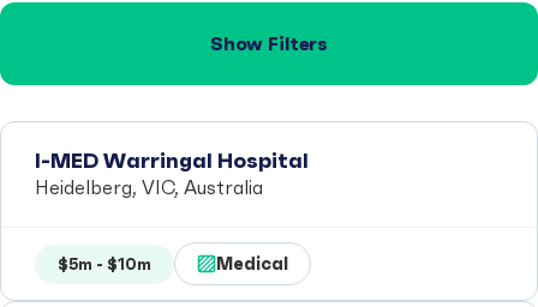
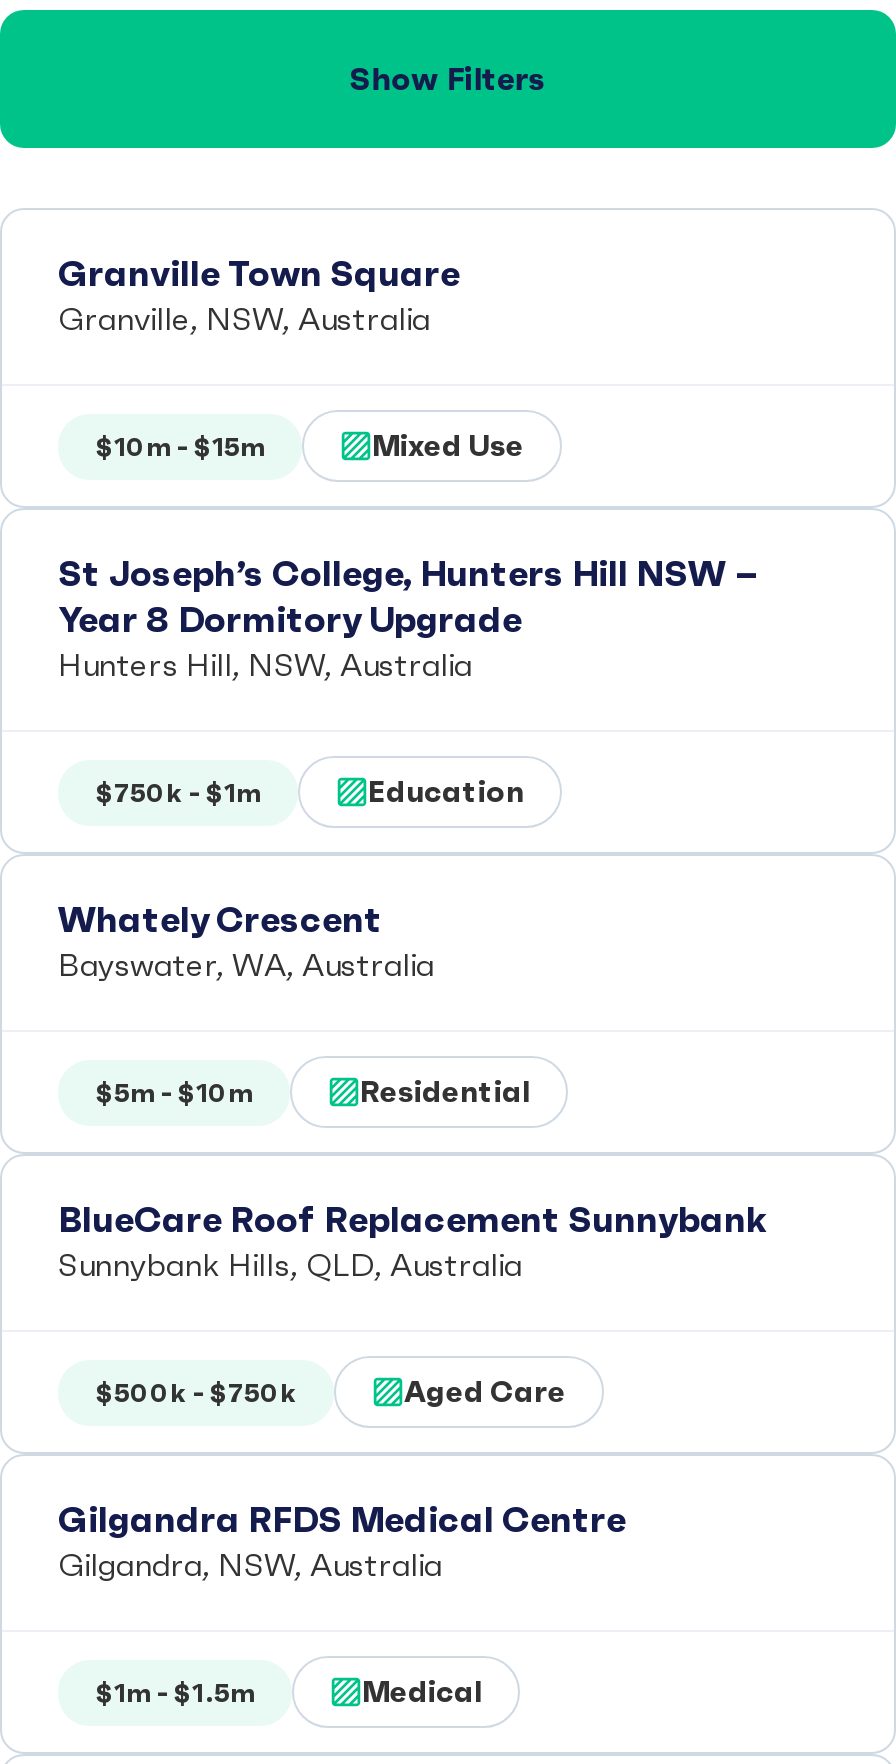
+ Residential
+ BlueCare Roof Replacement Sunnybank
+ Sunnybank Hills, QLD, Australia
+ $500k - $750k
+ Aged Care
+ Gilgandra RFDS Medical Centre
+ Gilgandra, NSW, Australia
+ $1m - $1.5m

- I-MED Warringal Hospital
- Heidelberg, VIC, Australia
+ Granville Town Square
+ Granville, NSW, Australia
+ $10m - $15m
+ Mixed Use
+ St Joseph’s College, Hunters Hill NSW –
+ Year 8 Dormitory Upgrade
+ Hunters Hill, NSW, Australia
+ $750k - $1m
+ Education
+ Whately Crescent
+ Bayswater, WA, Australia
